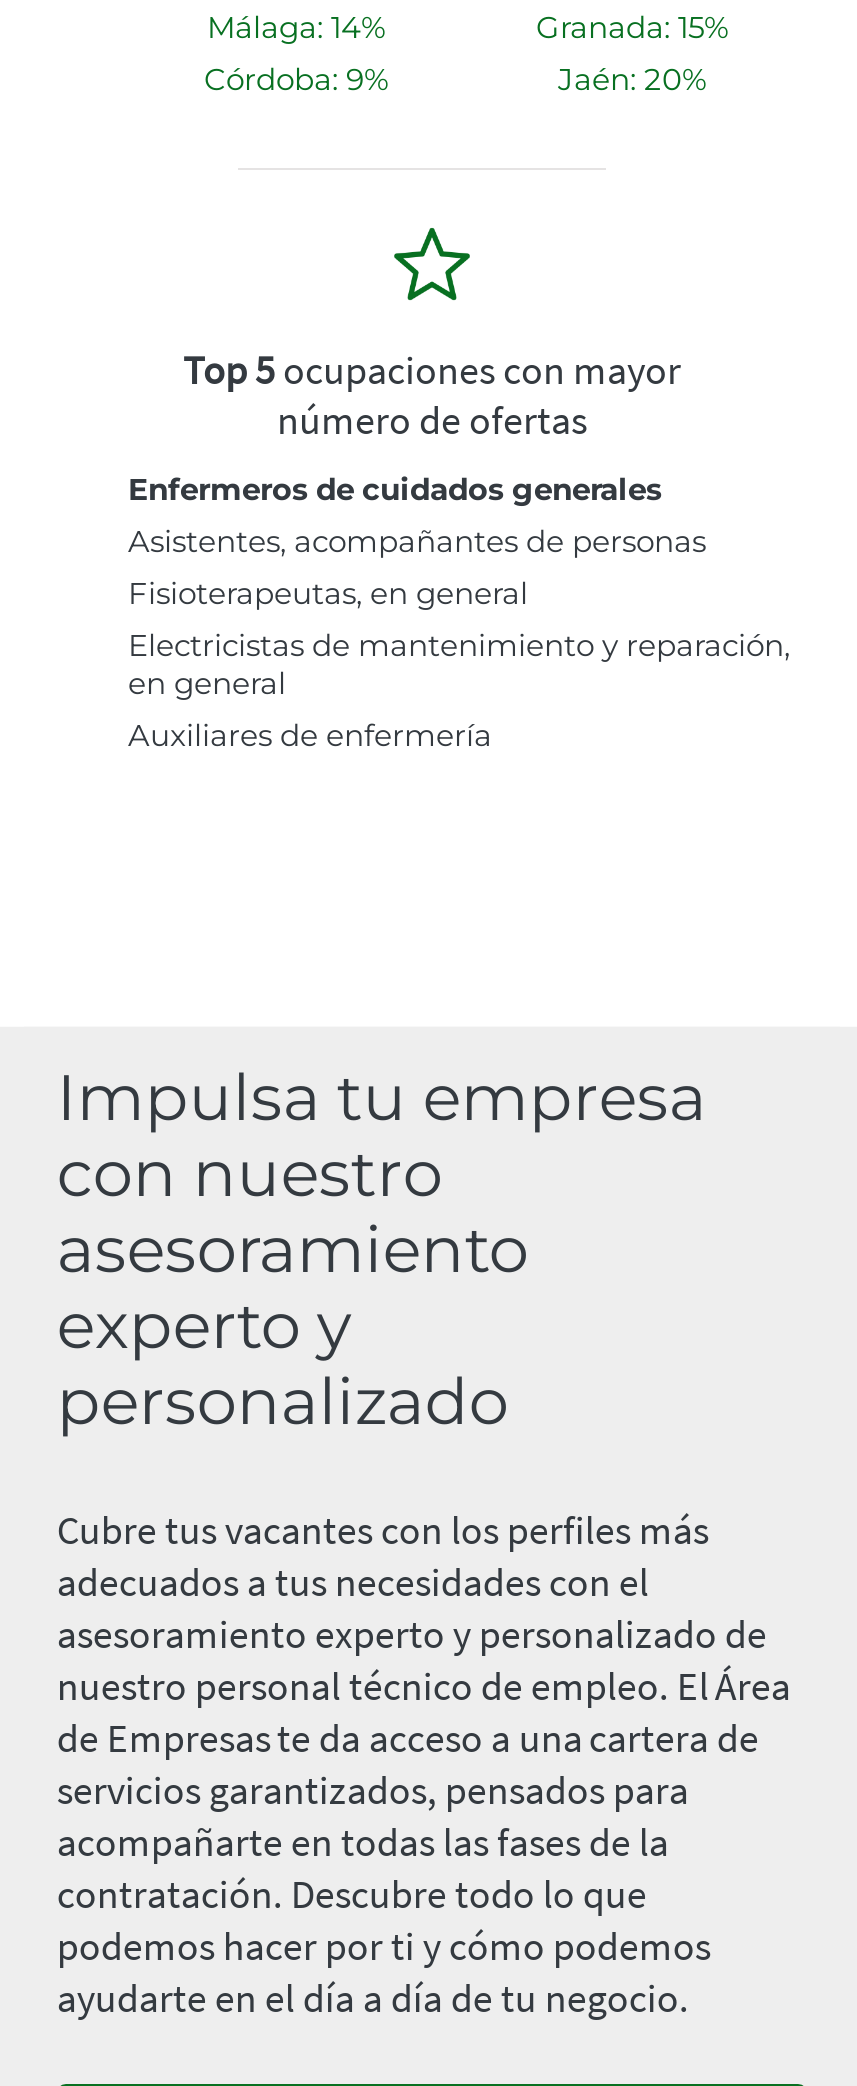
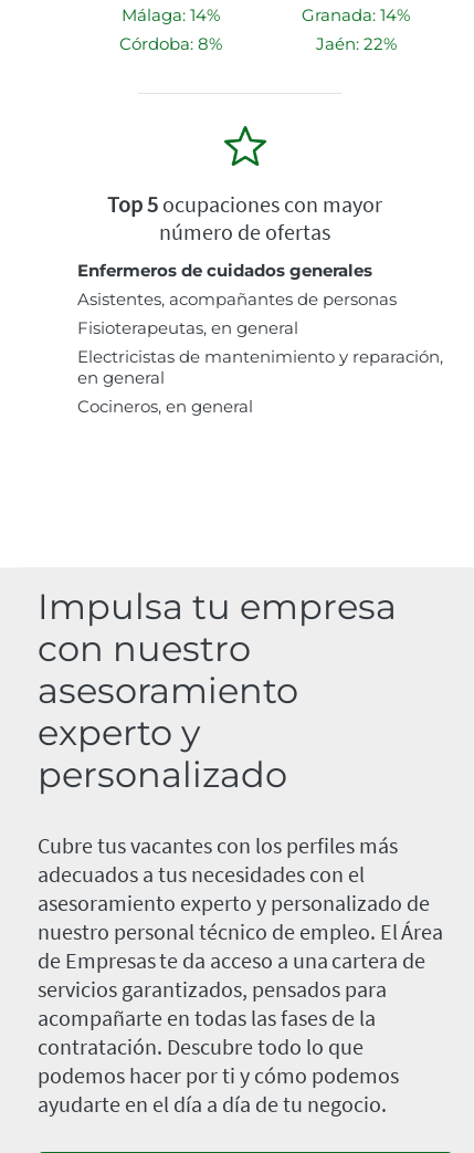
- Granada: 15%
+ Granada: 14%

- Córdoba: 9%
+ Córdoba: 8%

- Jaén: 20%
+ Jaén: 22%

- Auxiliares de enfermería
+ Cocineros, en general
